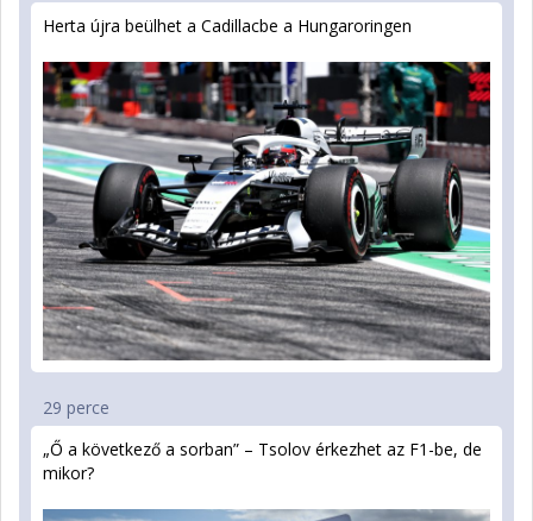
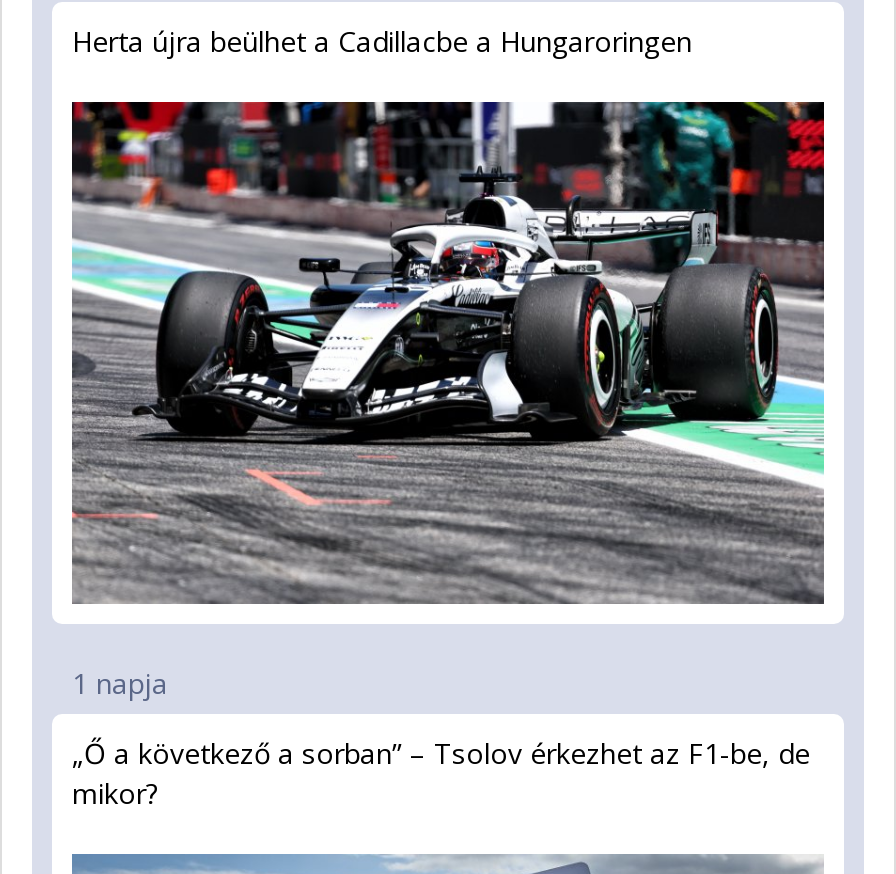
- 29 perce
+ 1 napja
